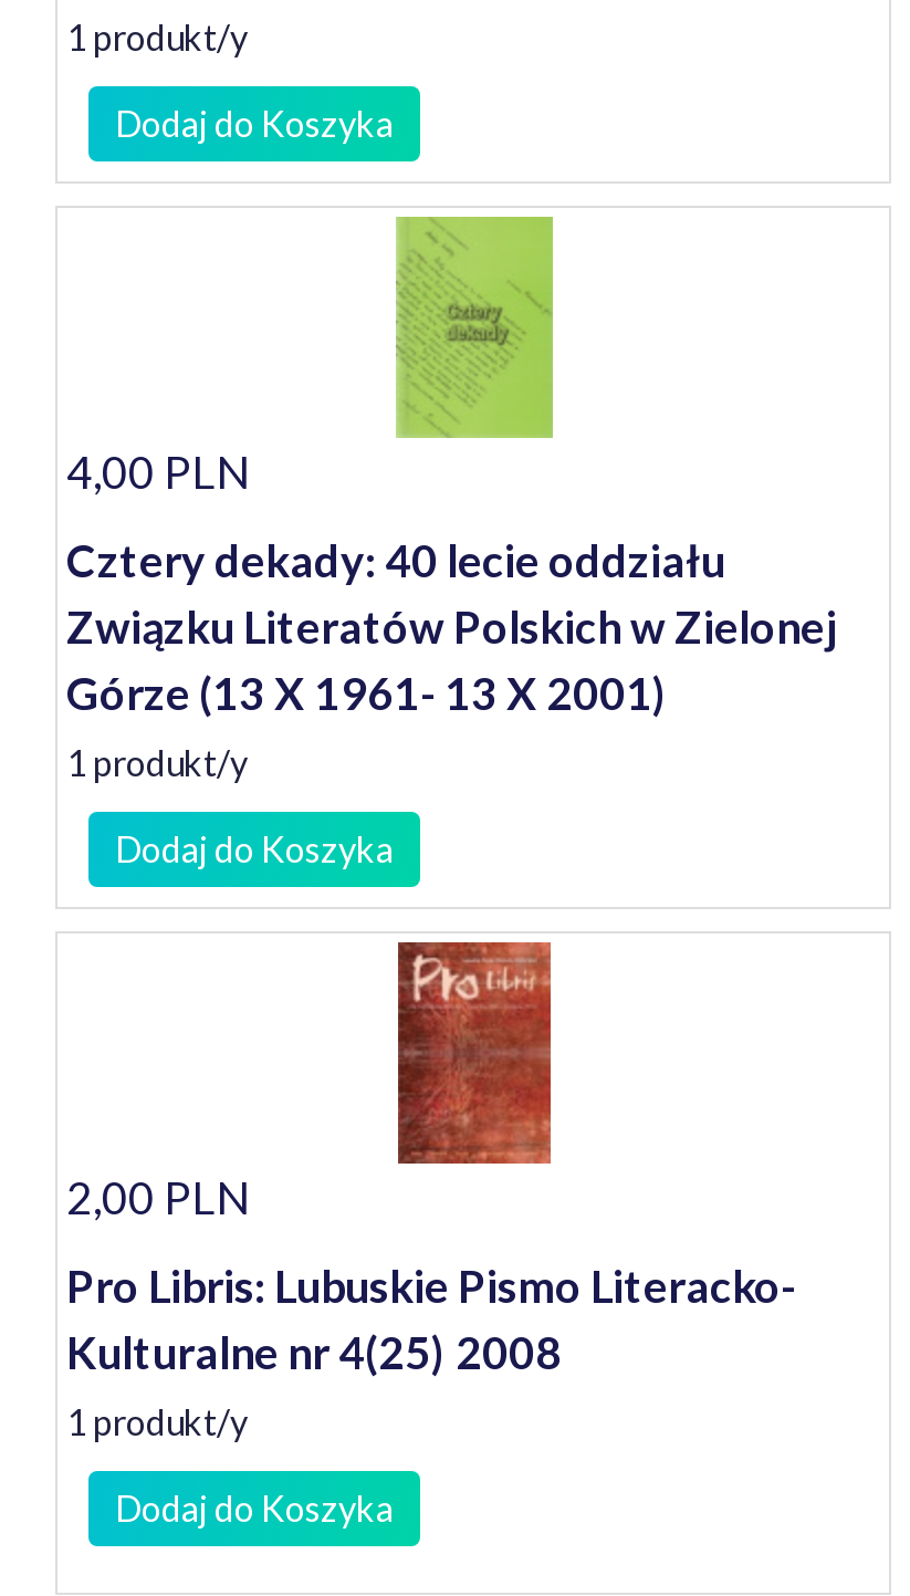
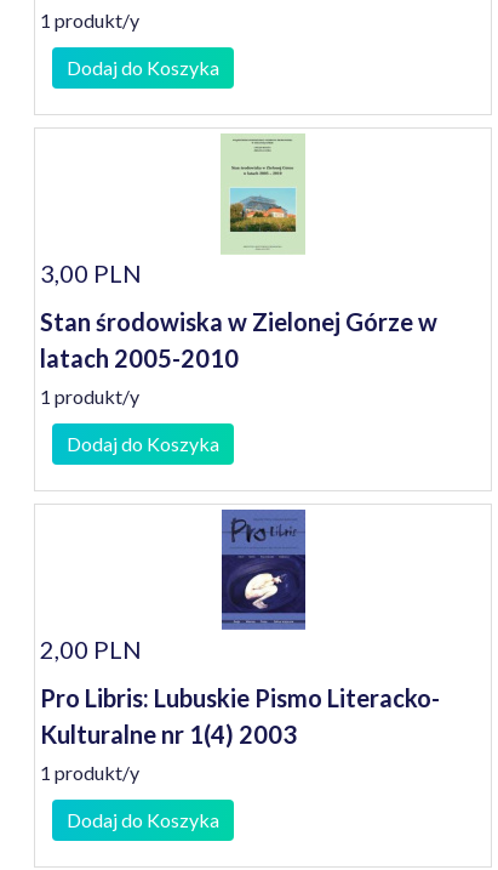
- [image]
+ [image]

- 4,00 PLN
+ 3,00 PLN

- Cztery dekady: 40 lecie oddziału
- Związku Literatów Polskich w Zielonej
- Górze (13 X 1961- 13 X 2001)
+ Stan środowiska w Zielonej Górze w
+ latach 2005-2010

- [image]
+ [image]

- Kulturalne nr 4(25) 2008
+ Kulturalne nr 1(4) 2003
